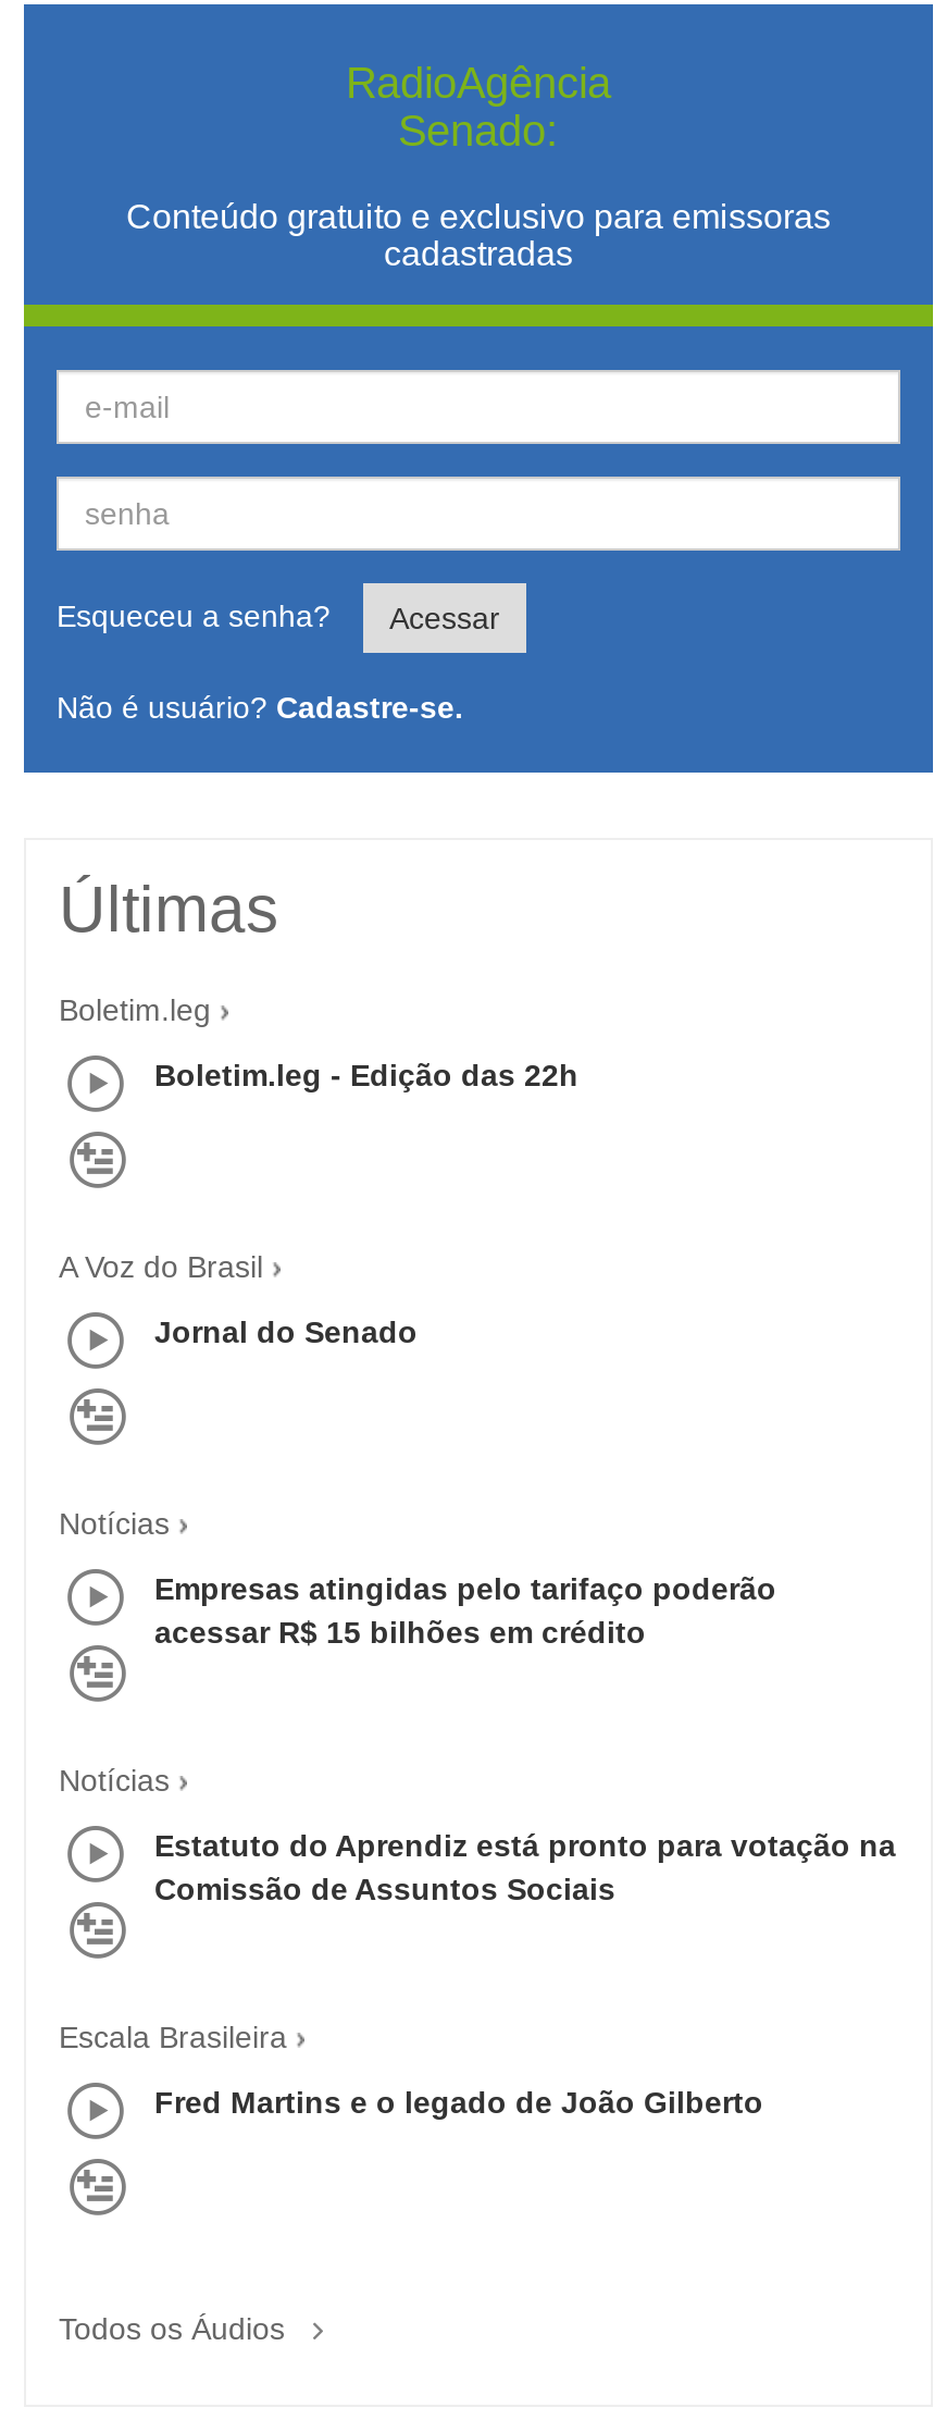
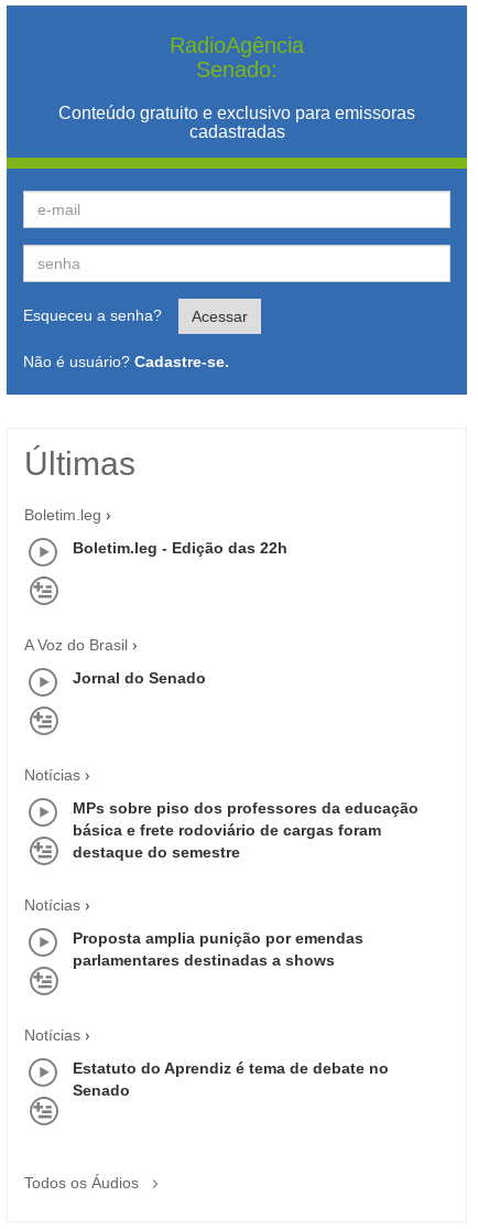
- Empresas atingidas pelo tarifaço poderão
- acessar R$ 15 bilhões em crédito
+ MPs sobre piso dos professores da educação
+ básica e frete rodoviário de cargas foram
+ destaque do semestre

- Estatuto do Aprendiz está pronto para votação na
- Comissão de Assuntos Sociais
+ Proposta amplia punição por emendas
+ parlamentares destinadas a shows

- Escala Brasileira
+ Notícias

- Fred Martins e o legado de João Gilberto
+ Estatuto do Aprendiz é tema de debate no
+ Senado
